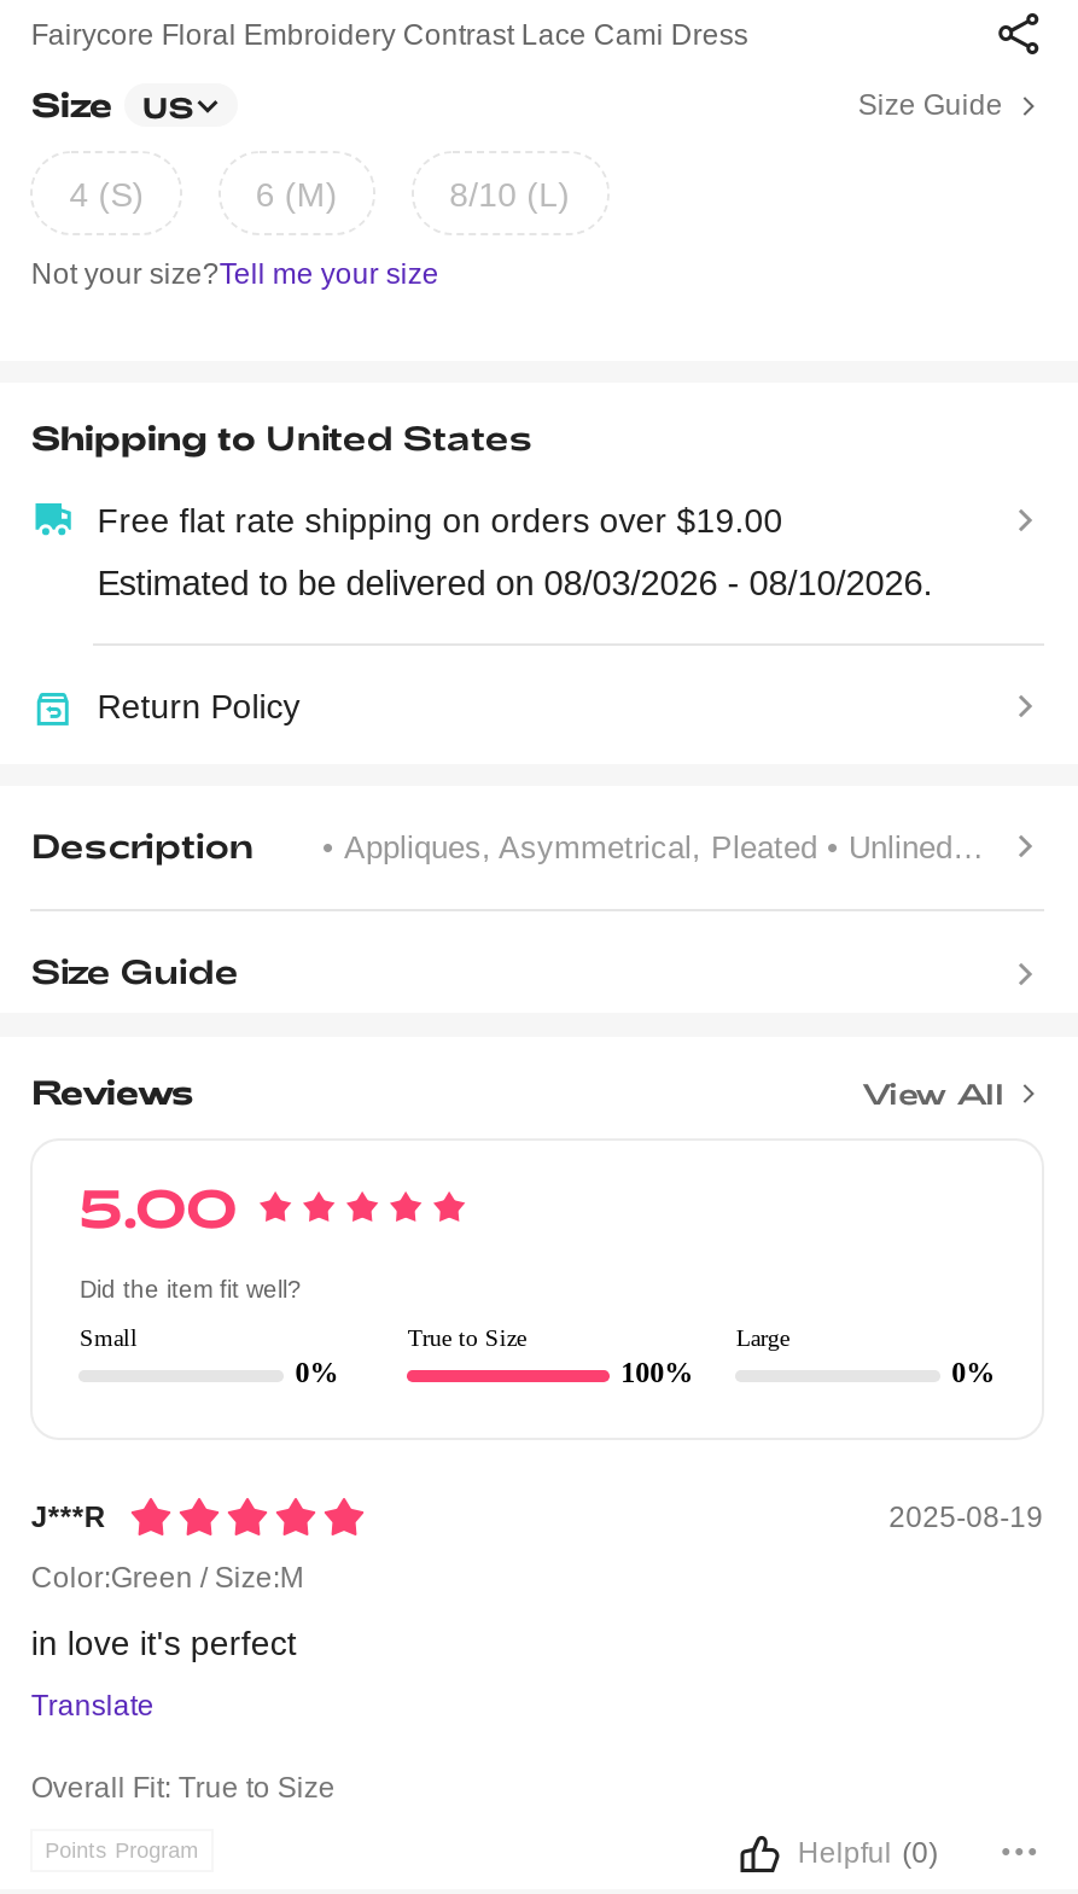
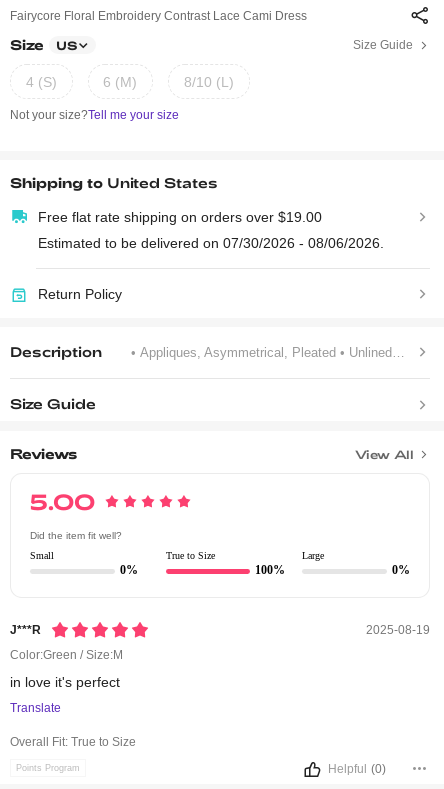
- Estimated to be delivered on 08/03/2026 - 08/10/2026.
+ Estimated to be delivered on 07/30/2026 - 08/06/2026.
